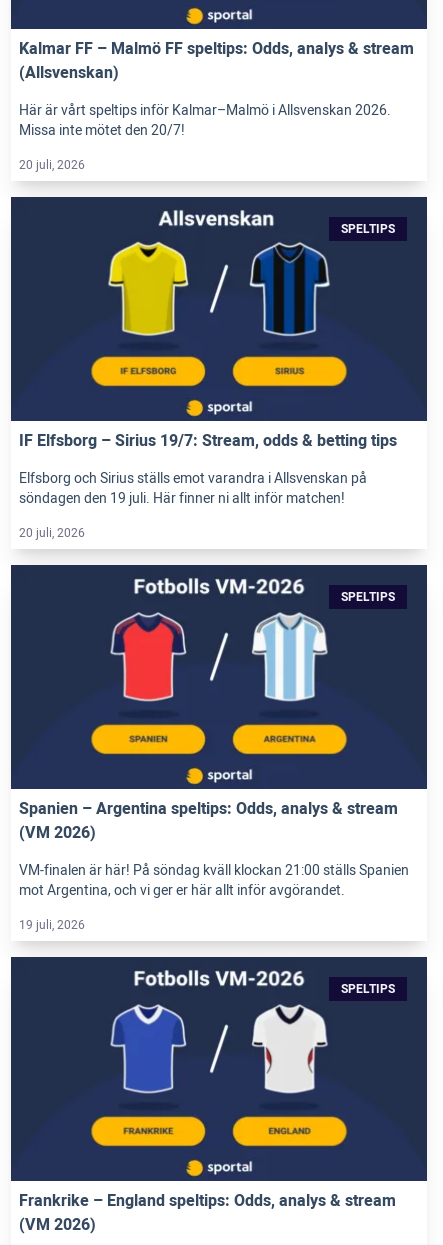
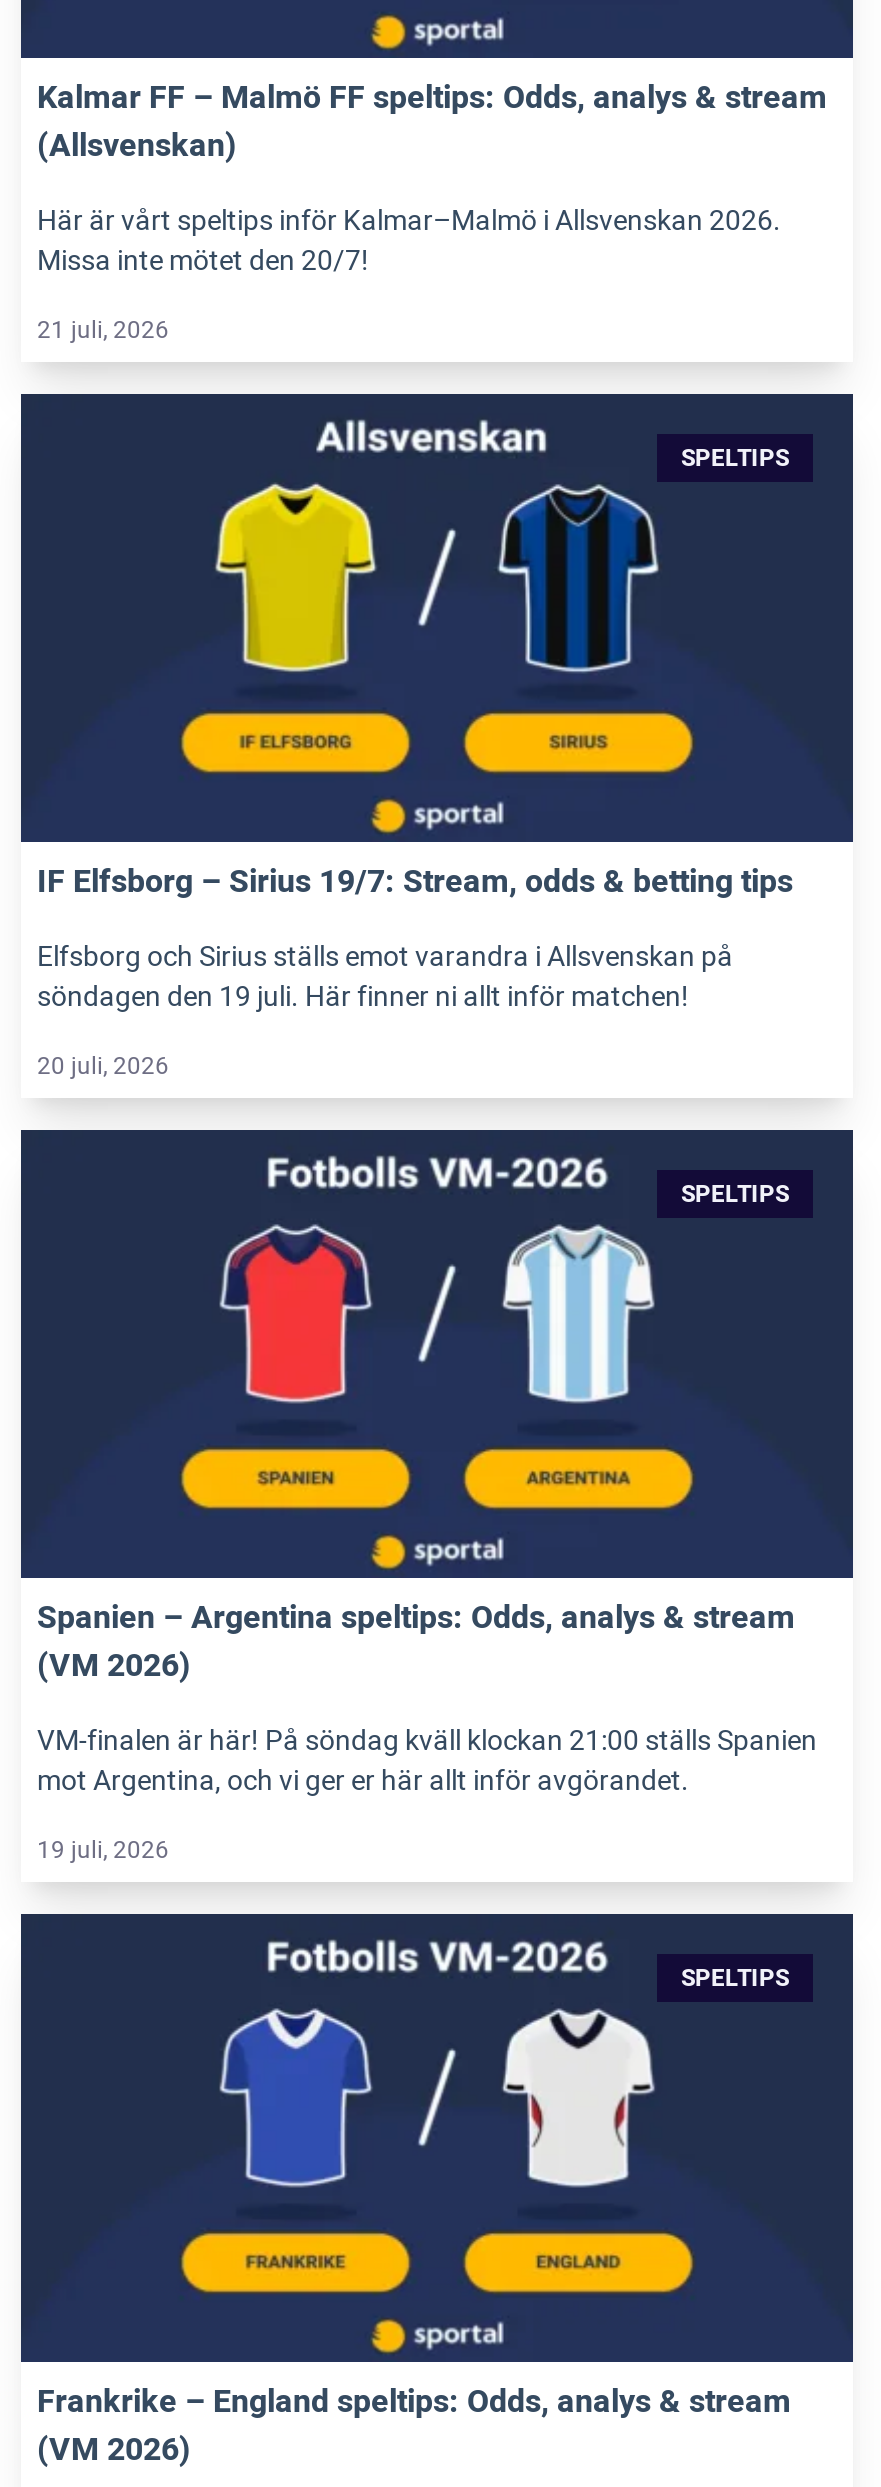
- 20 juli, 2026
+ 21 juli, 2026
